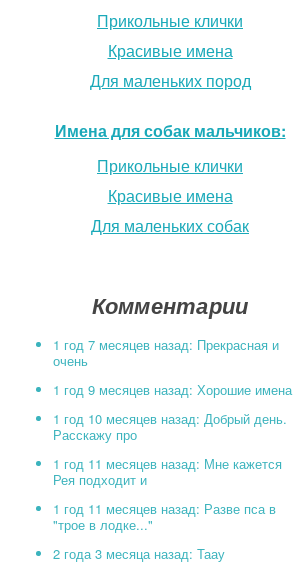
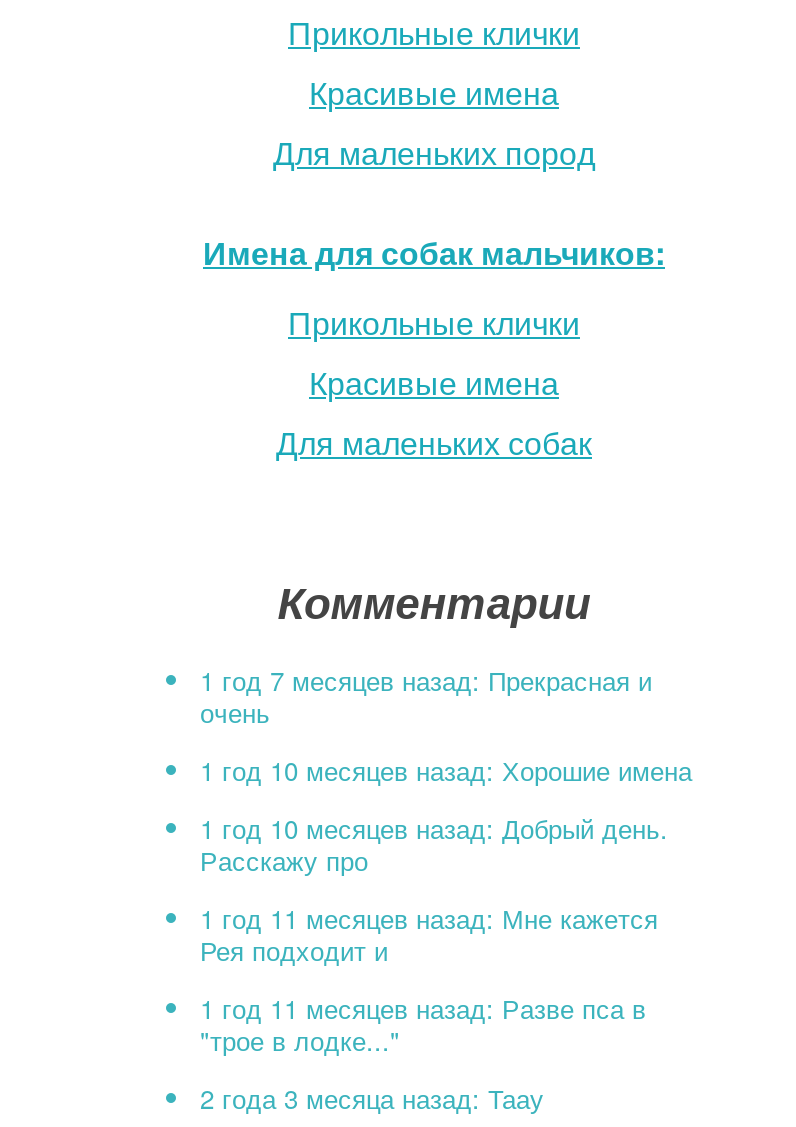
- 1 год 9 месяцев назад: Хорошие имена
+ 1 год 10 месяцев назад: Хорошие имена
